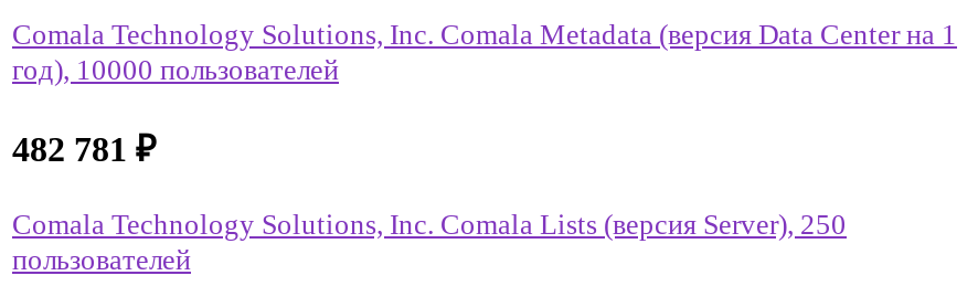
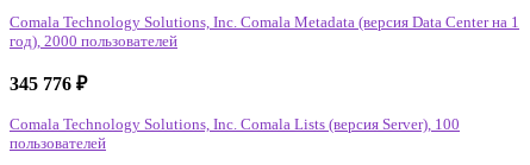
- год), 10000 пользователей
+ год), 2000 пользователей

- 482 781 ₽
+ 345 776 ₽

- Comala Technology Solutions, Inc. Comala Lists (версия Server), 250
+ Comala Technology Solutions, Inc. Comala Lists (версия Server), 100
